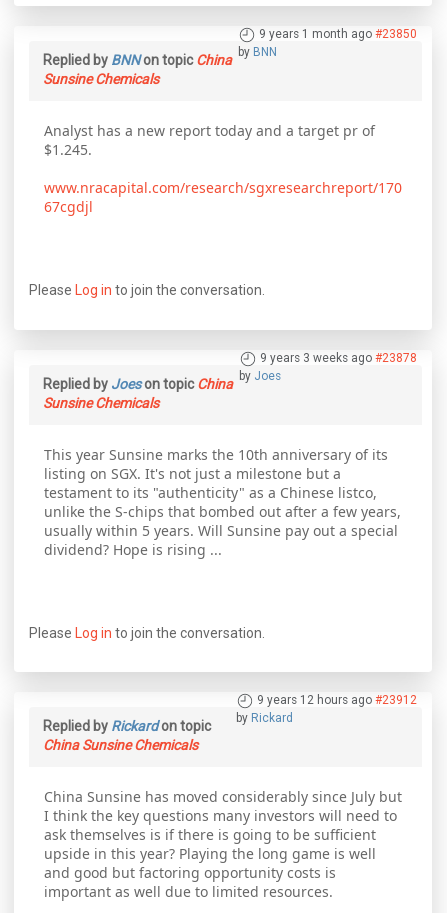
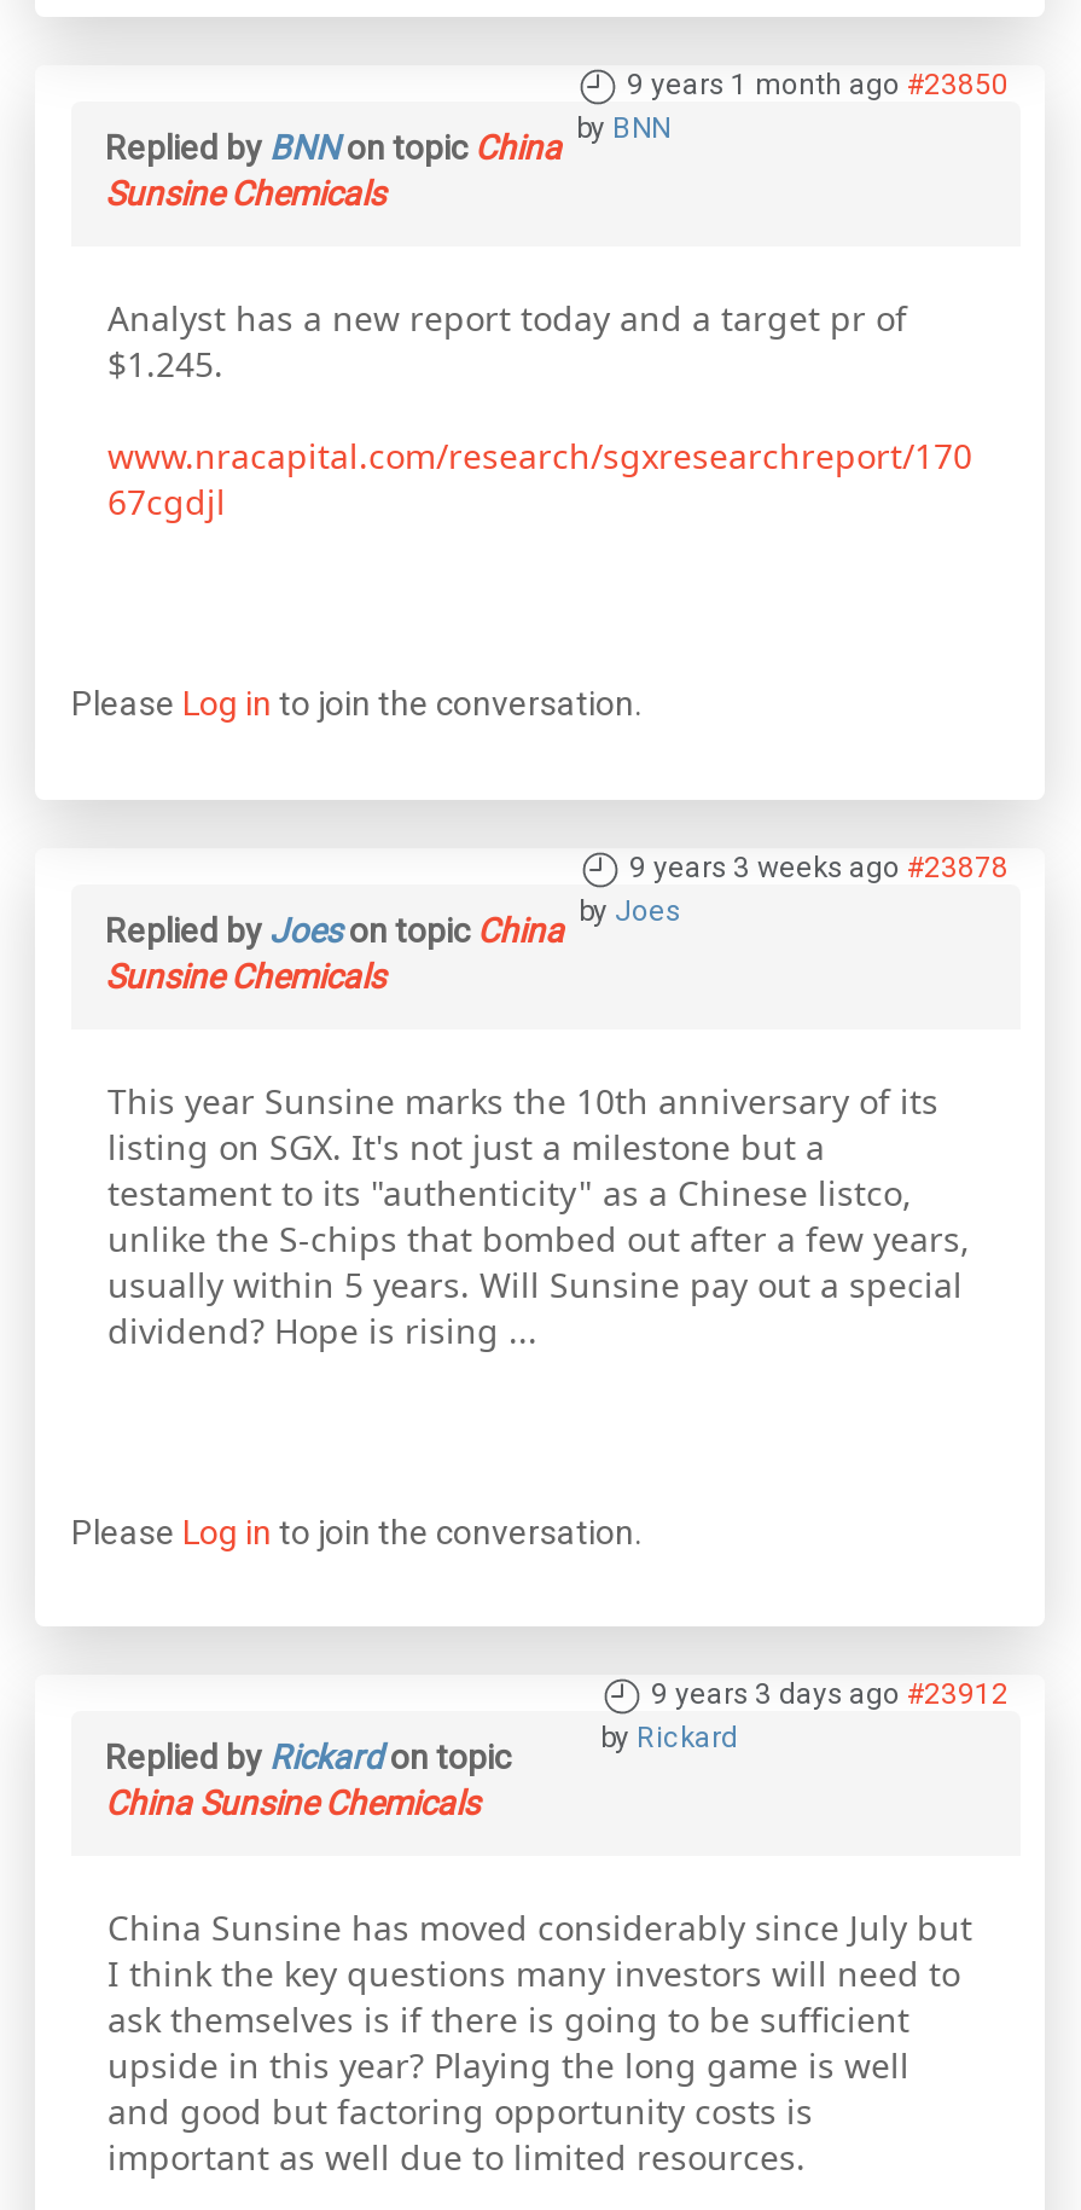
- 9 years 12 hours ago #23912
+ 9 years 3 days ago #23912
